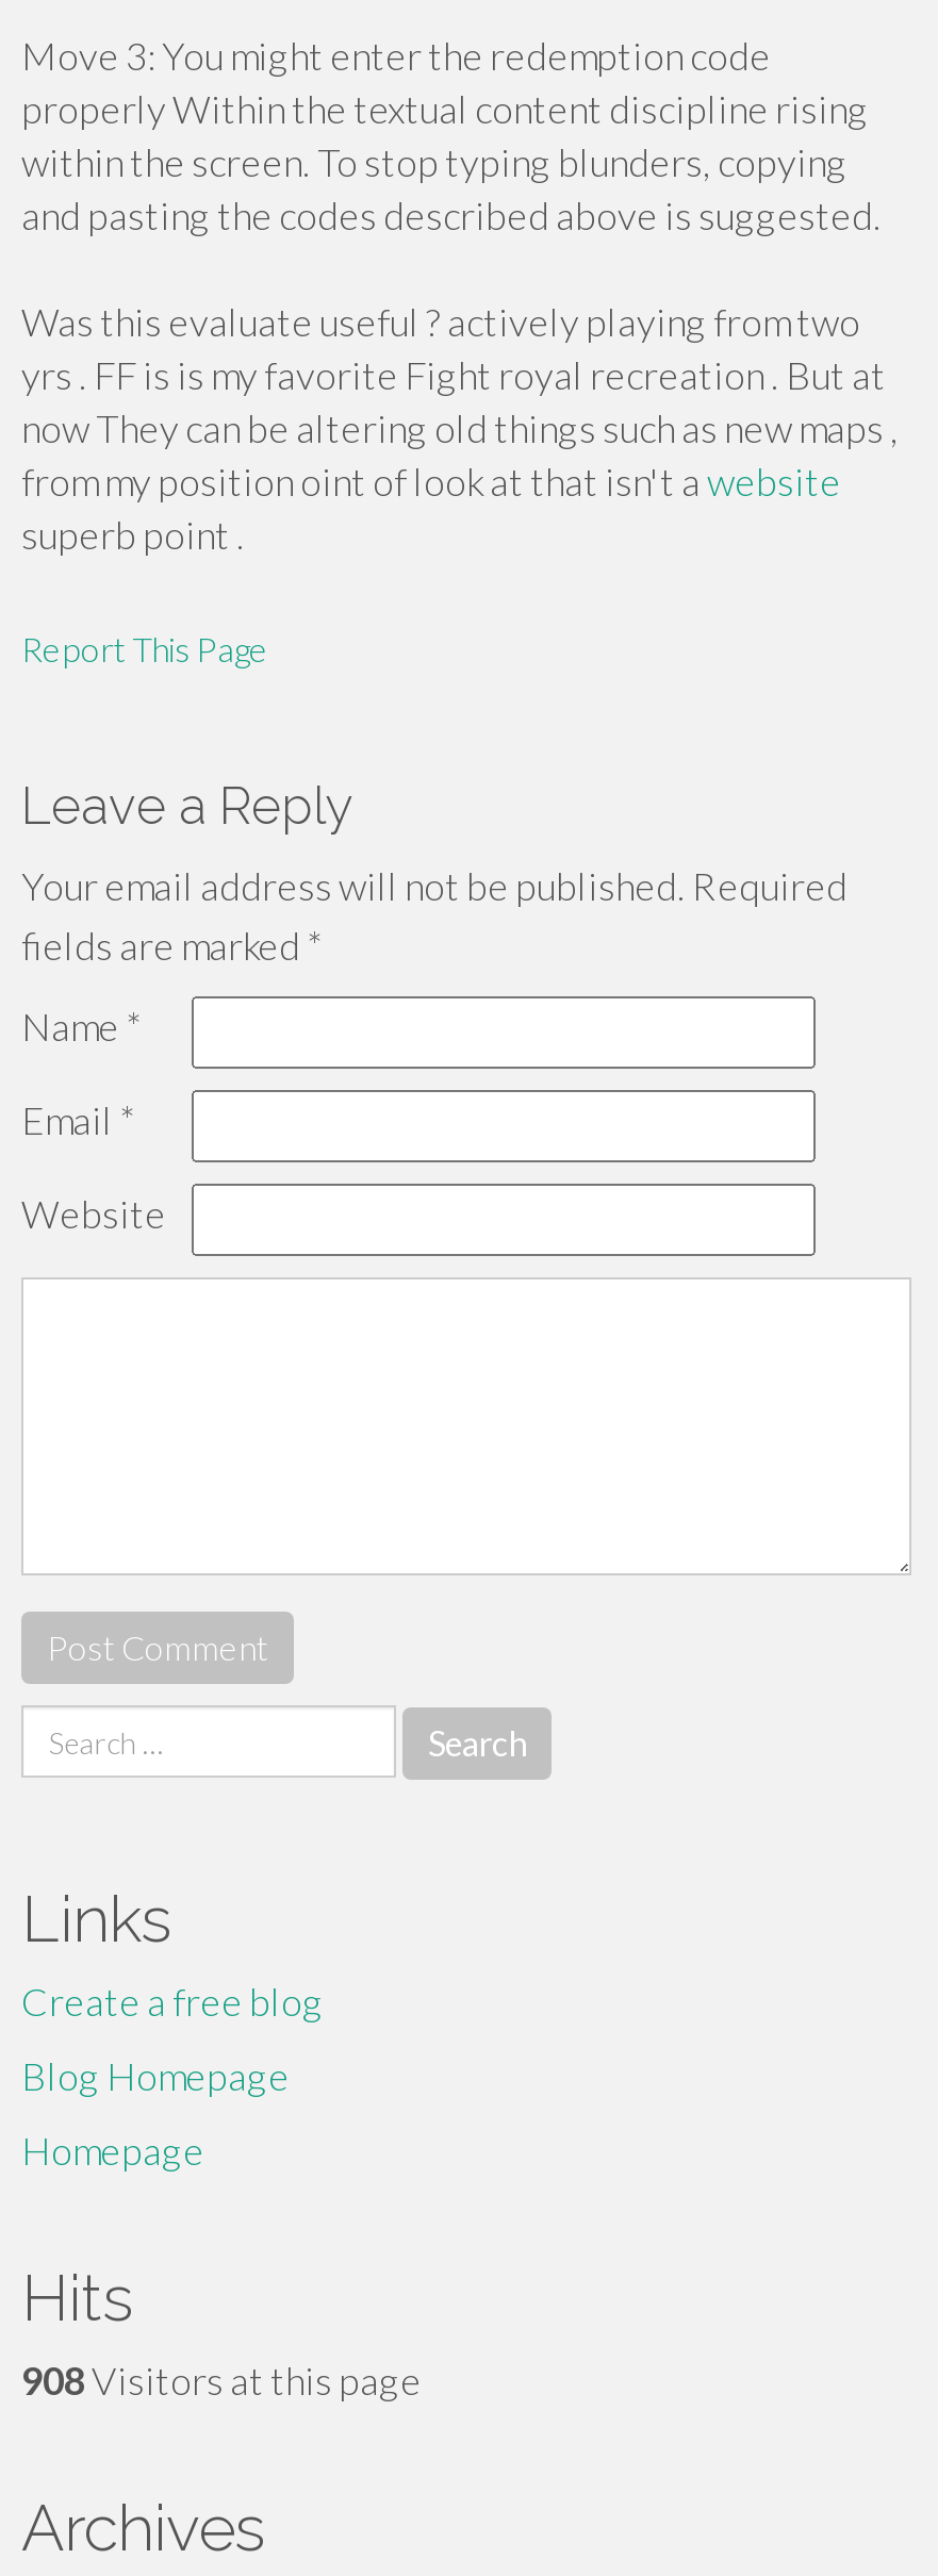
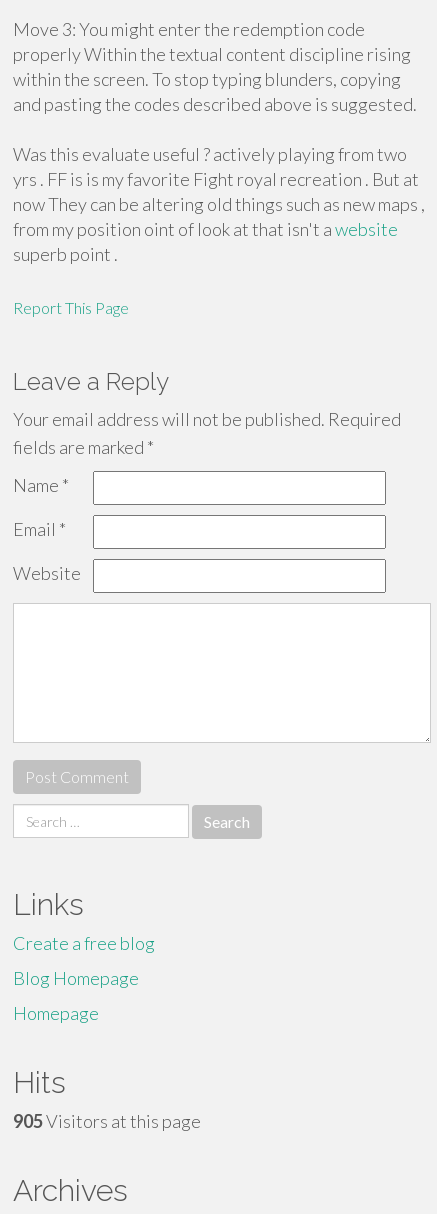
- 908Visitors at this page
+ 905Visitors at this page
